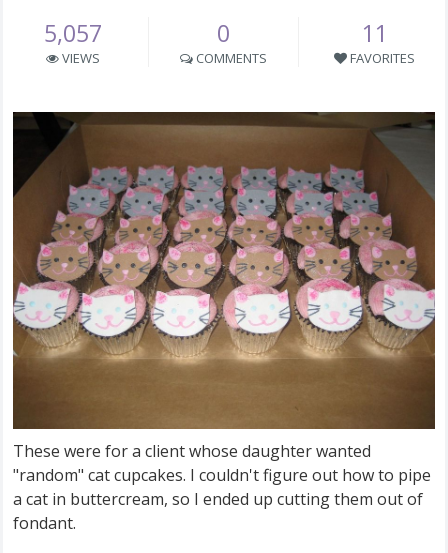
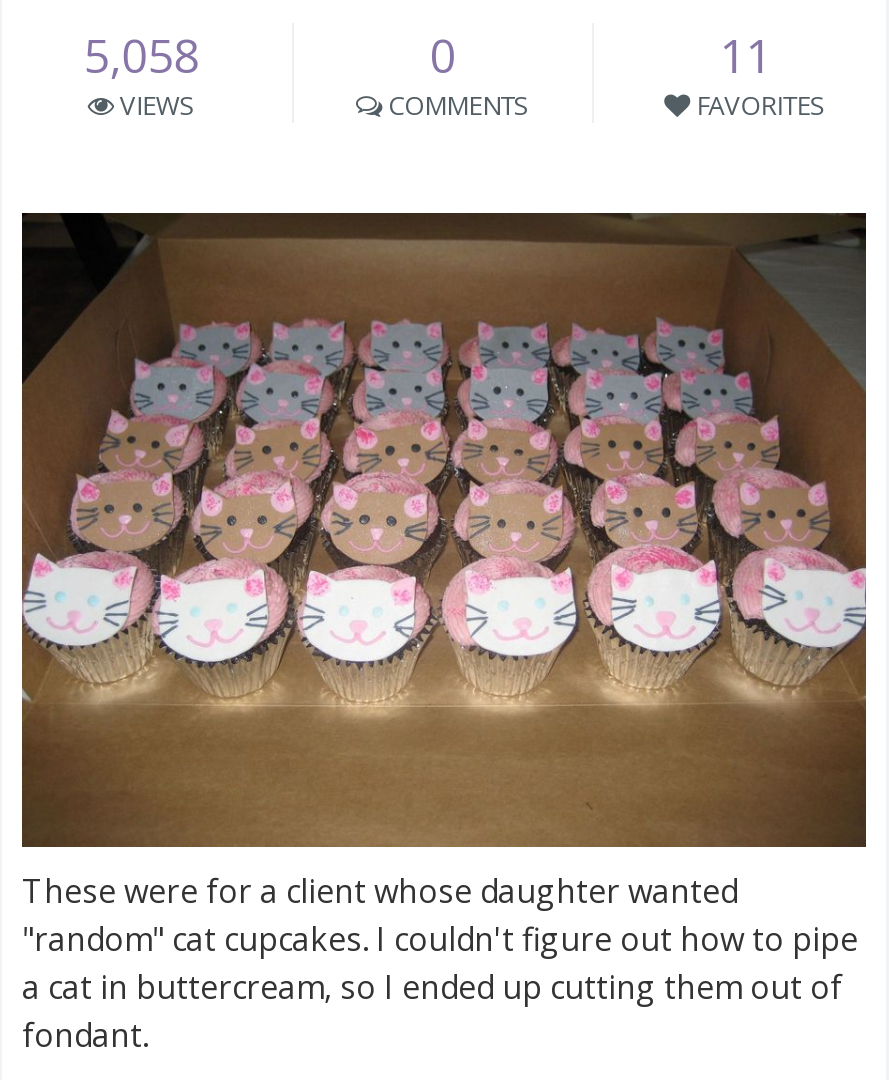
- 5,057
+ 5,058
